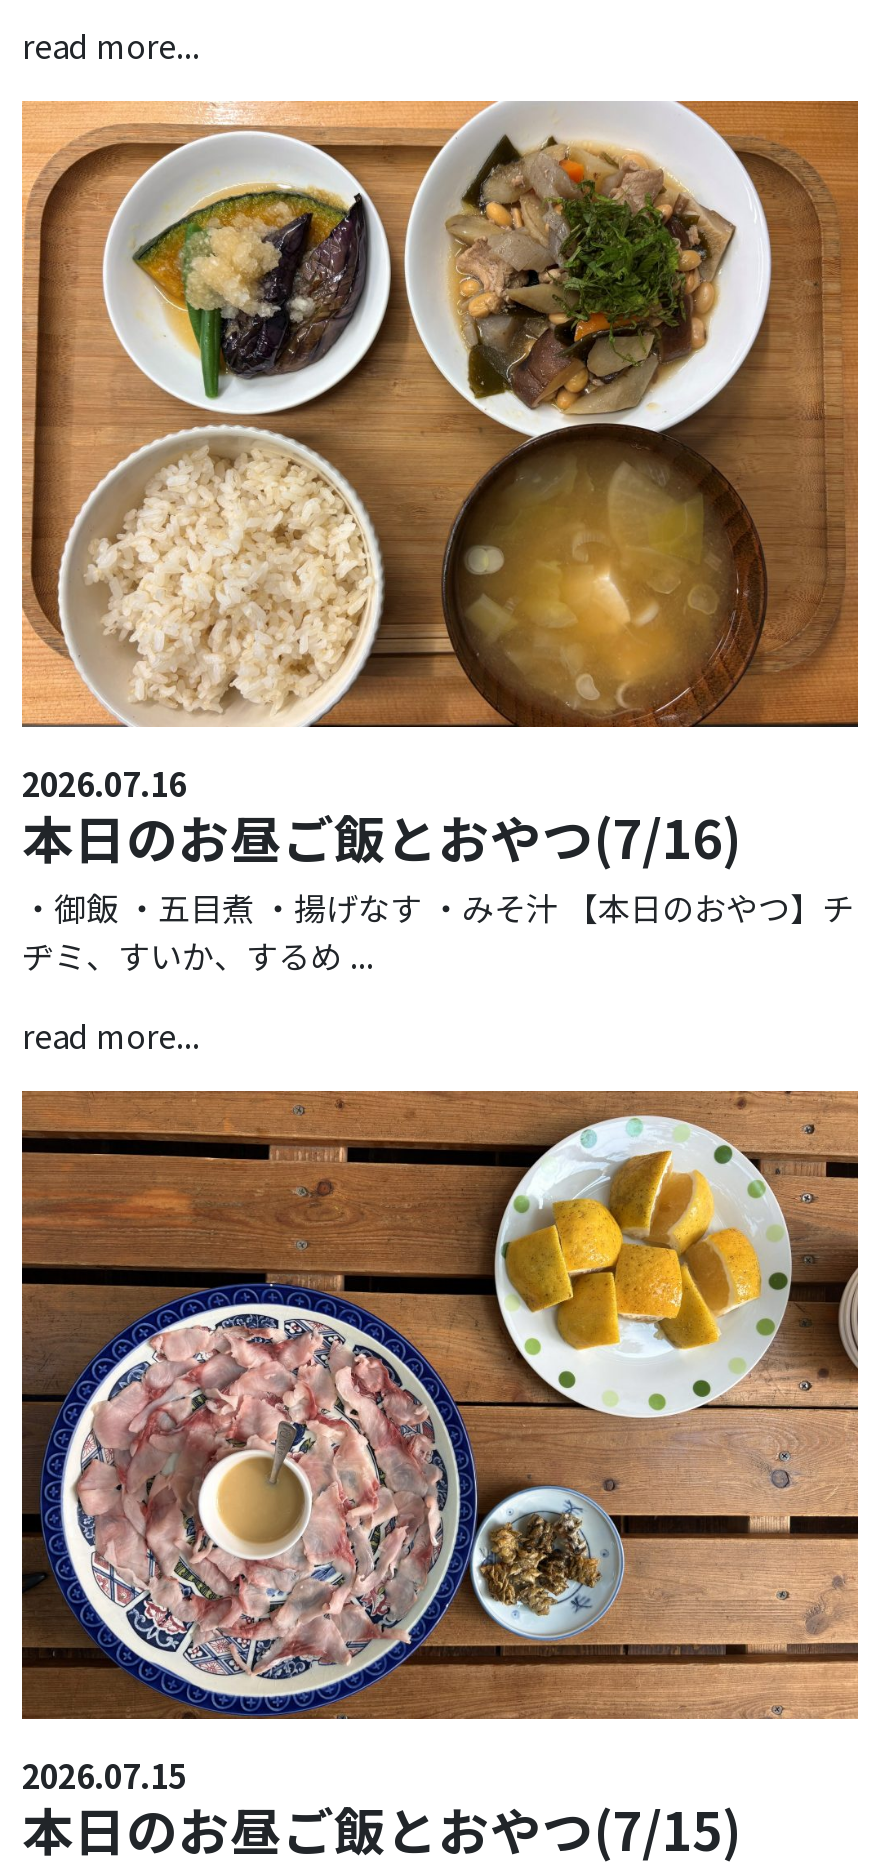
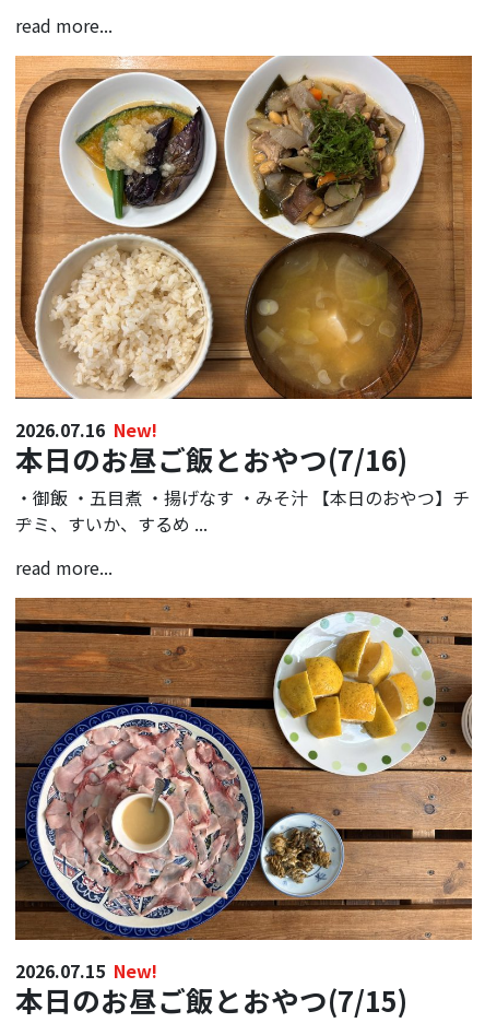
- 2026.07.16
+ 2026.07.16 New!

- 2026.07.15
+ 2026.07.15 New!
